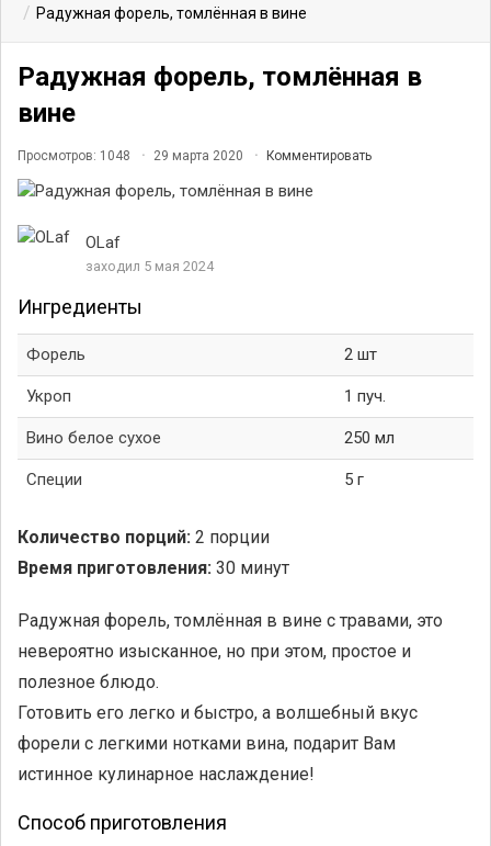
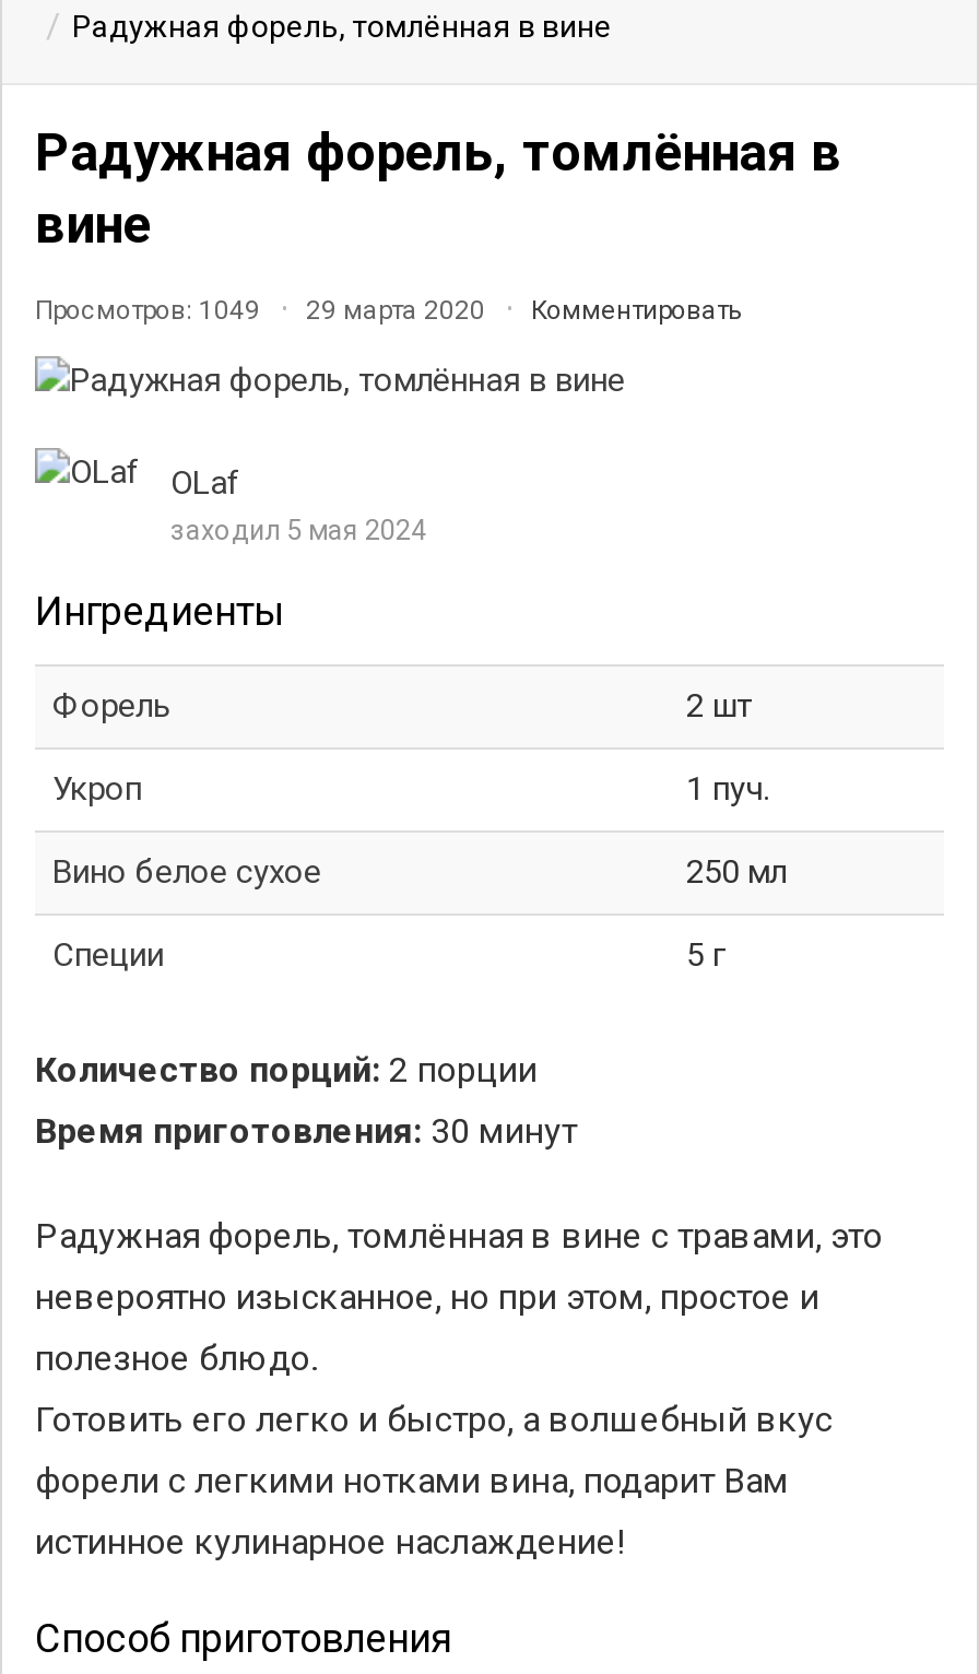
- Просмотров: 1048 29 марта 2020 Комментировать
+ Просмотров: 1049 29 марта 2020 Комментировать
